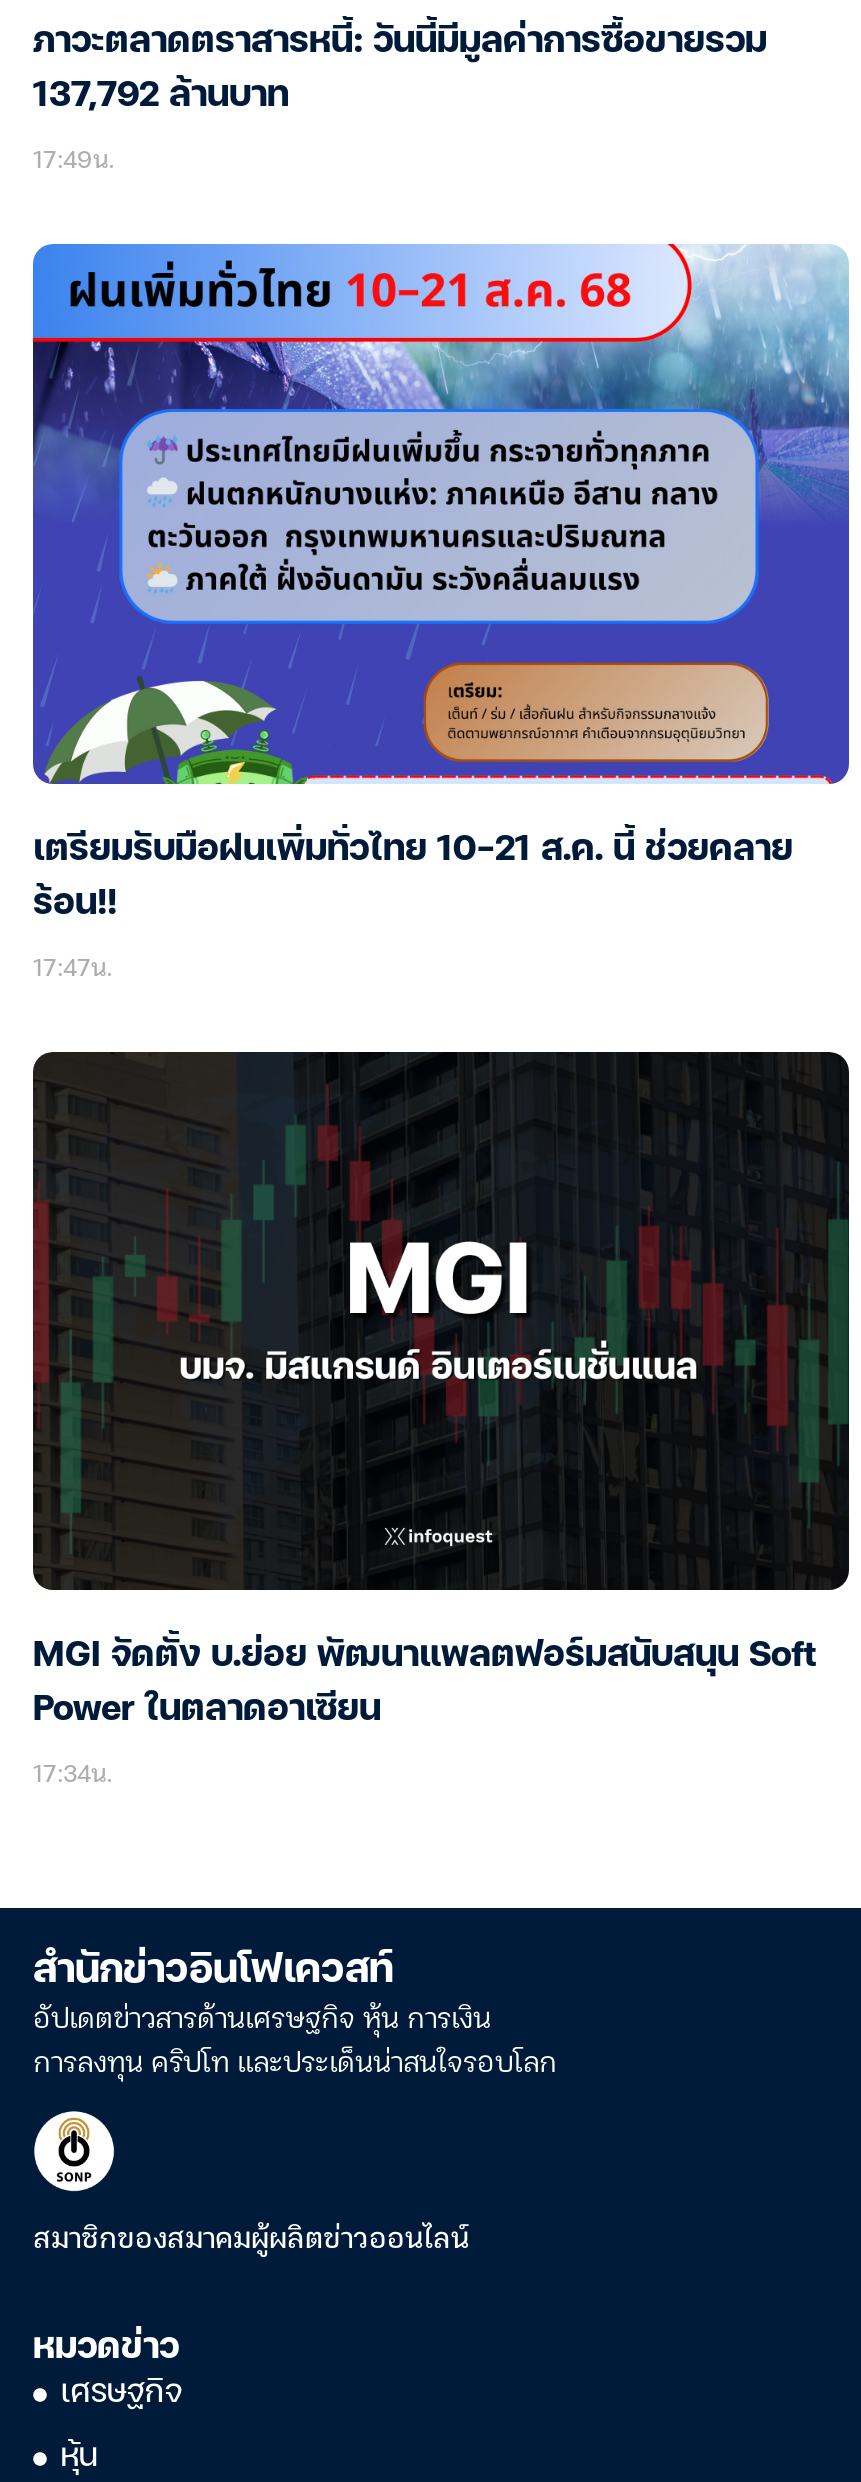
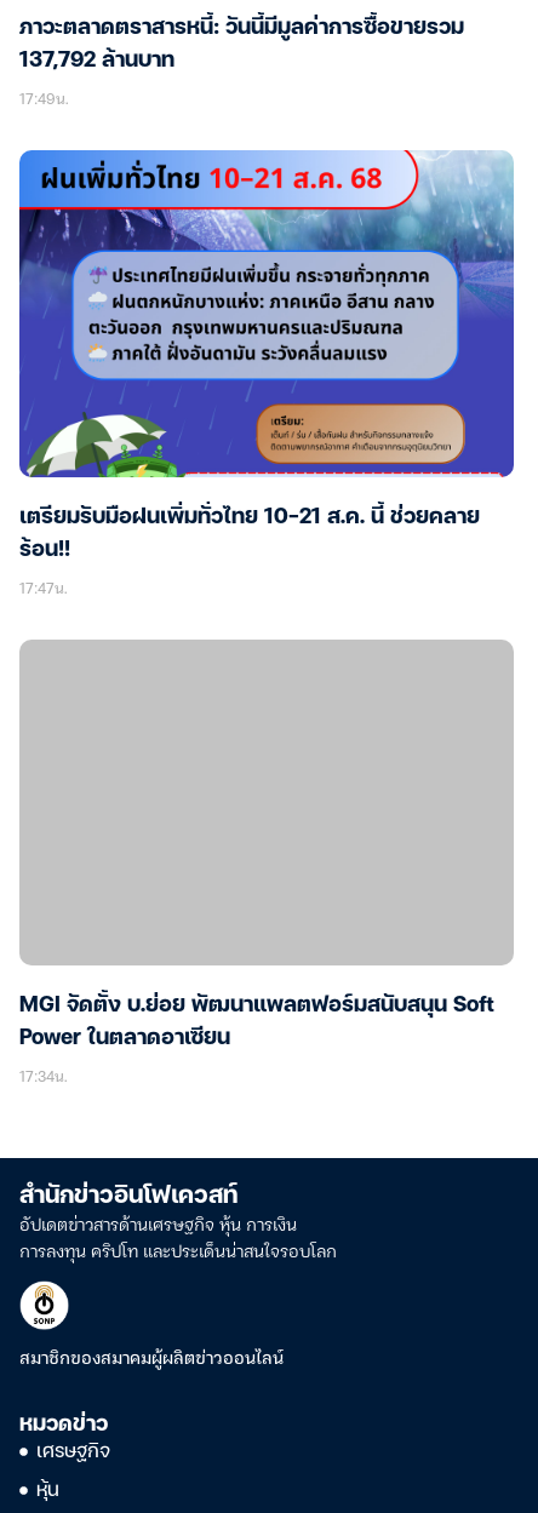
- [image]
